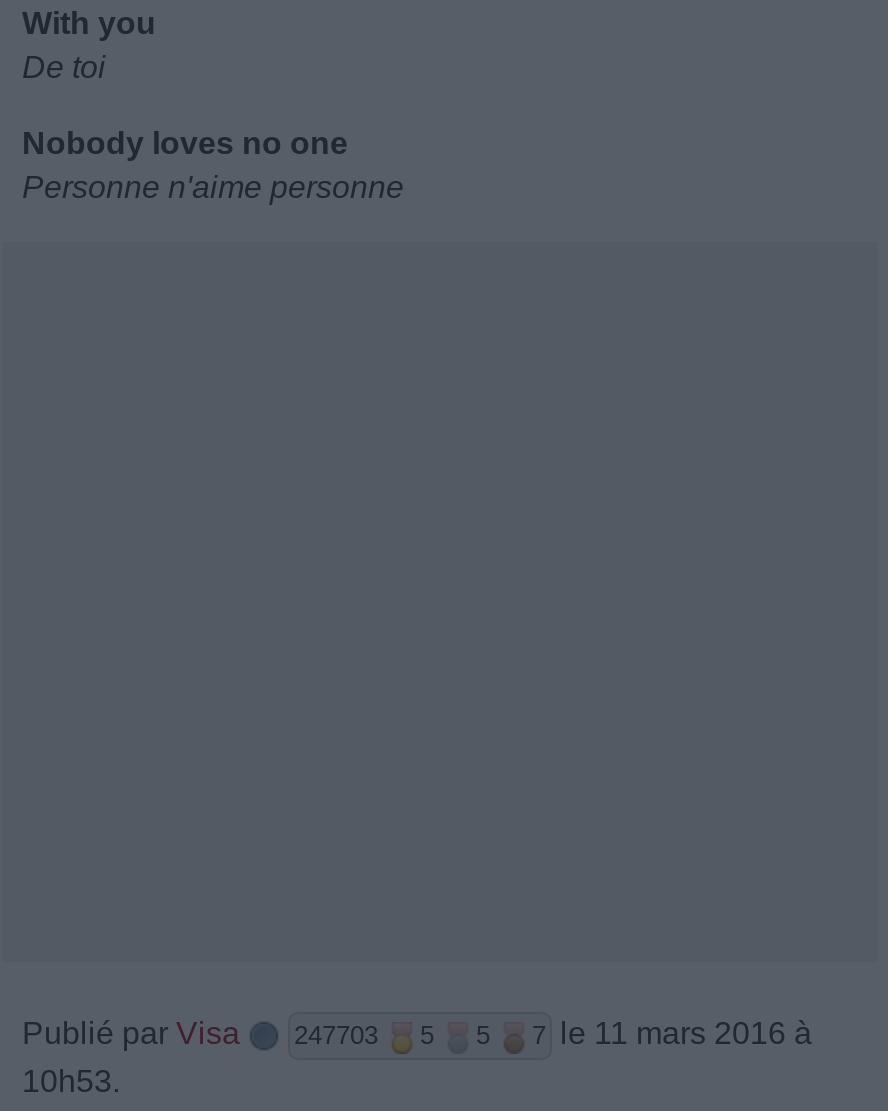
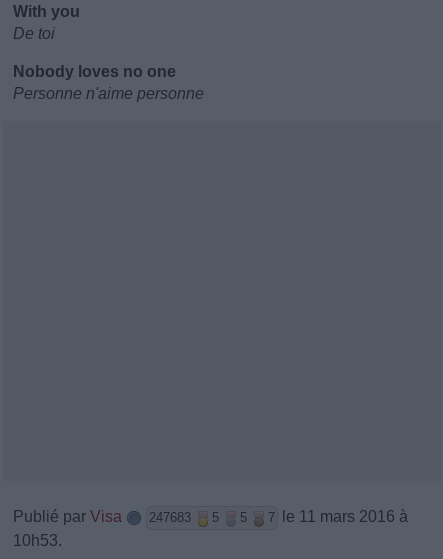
- Publié par Visa 247703 5 5 7 le 11 mars 2016 à
+ Publié par Visa 247683 5 5 7 le 11 mars 2016 à
